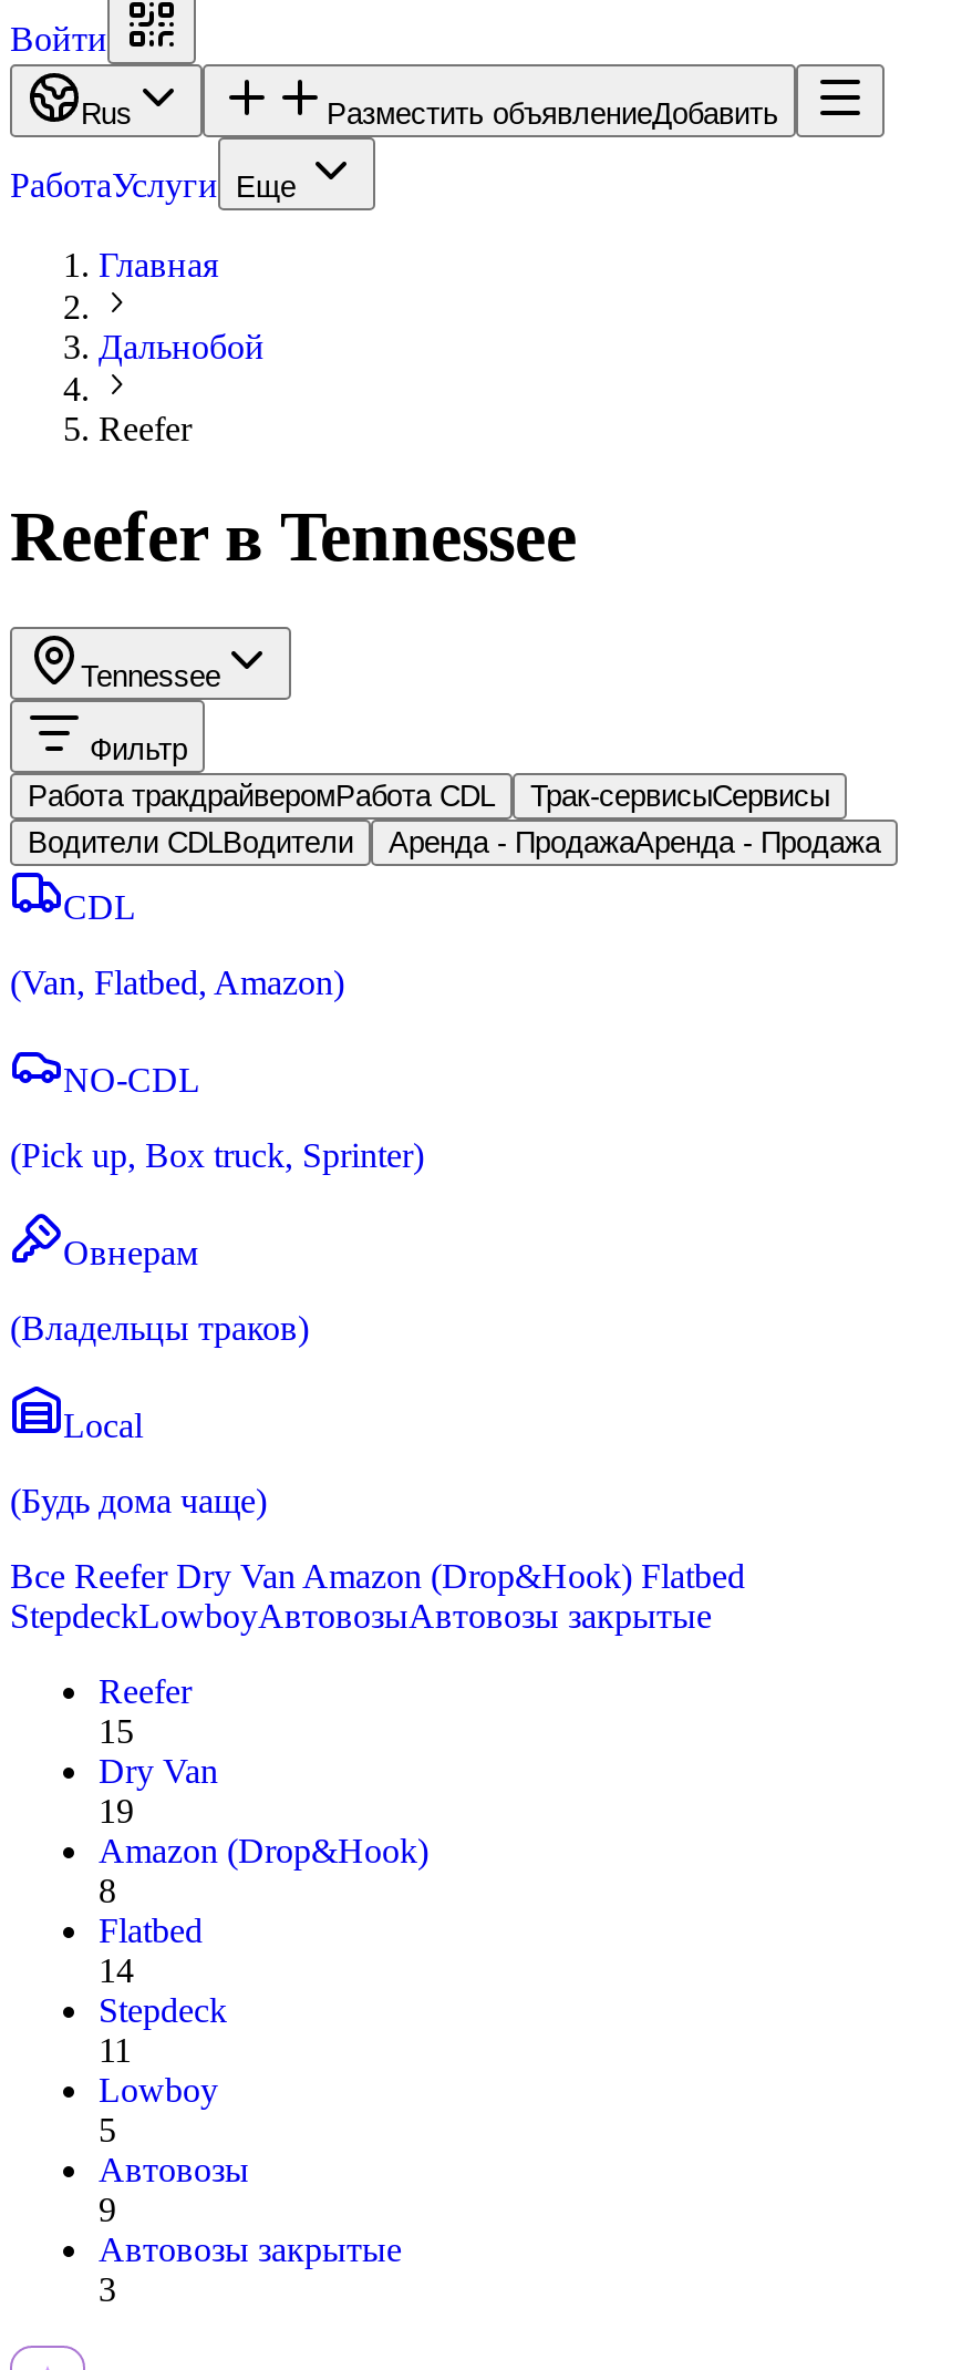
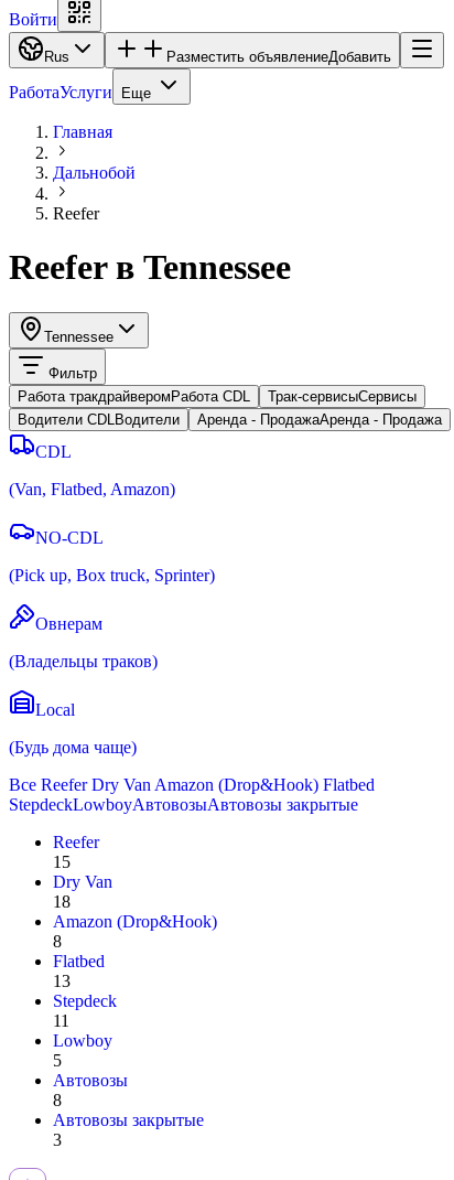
- 19
+ 18

- 14
+ 13

- 9
+ 8
